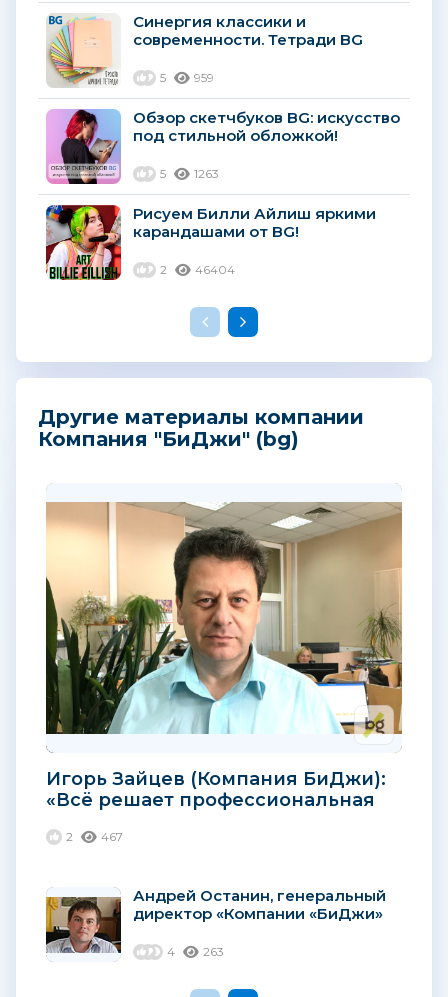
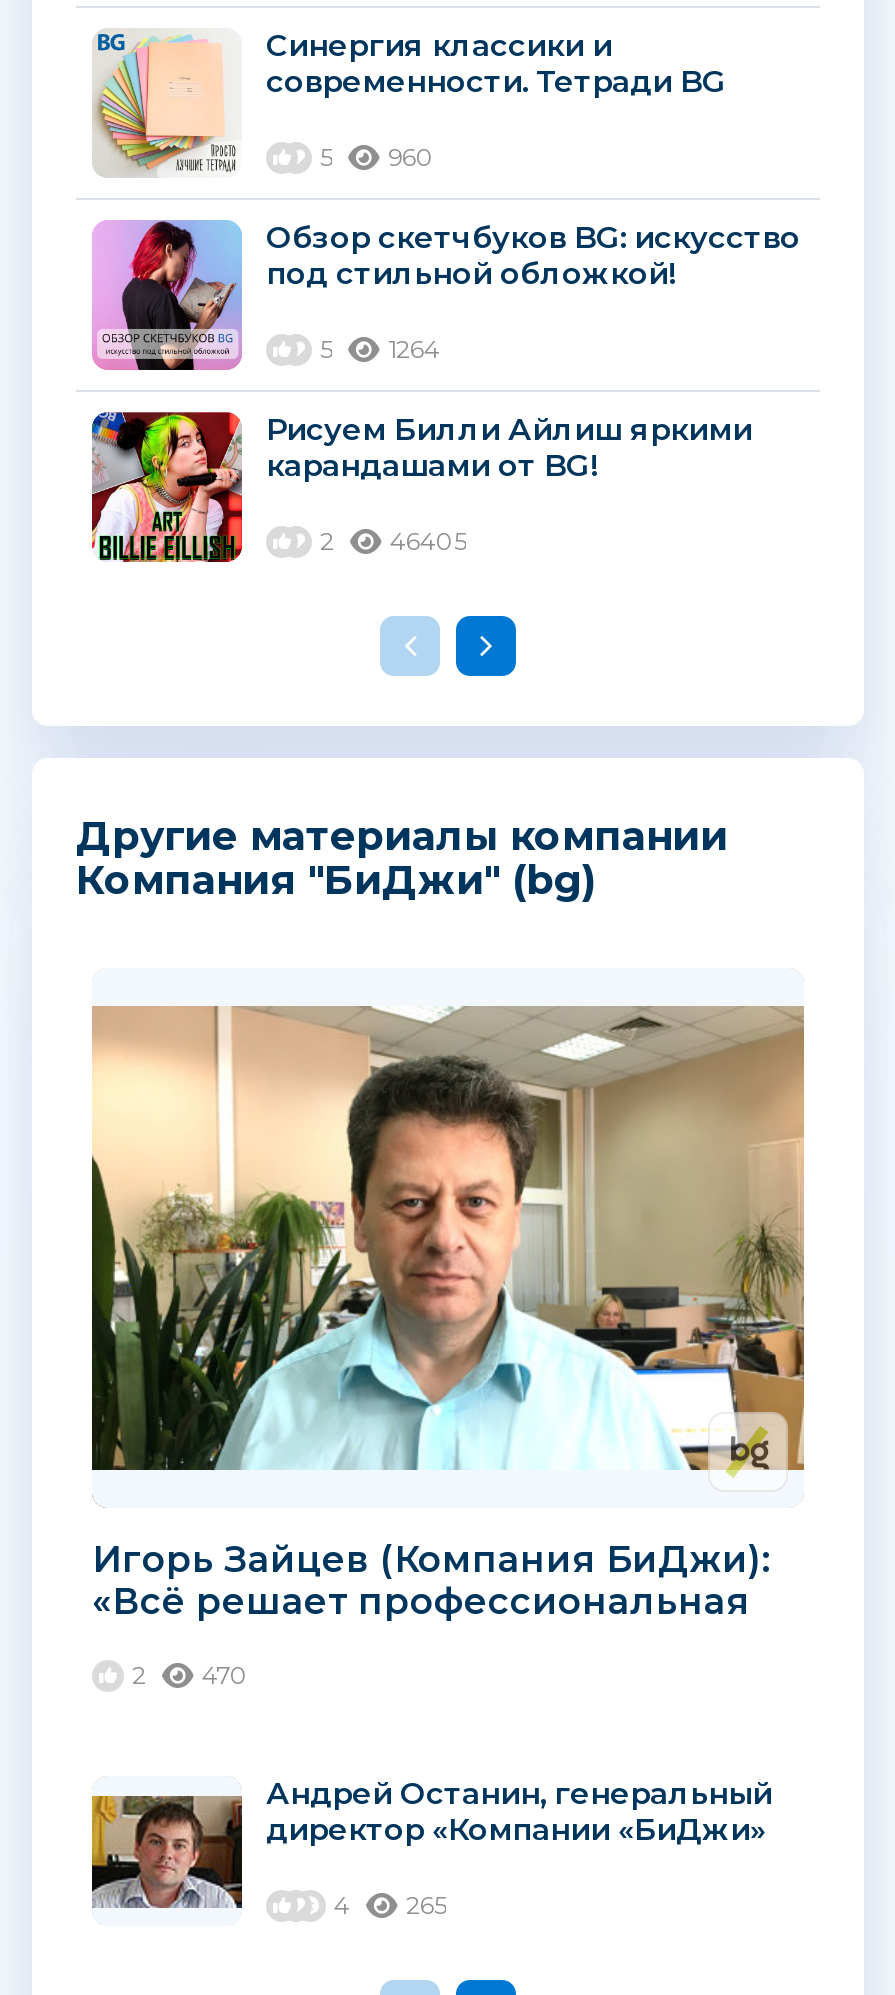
- 959
+ 960

- 5 1263
+ 5 1264

- 2 46404
+ 2 46405

- 2 467
+ 2 470

- 4 263
+ 4 265
